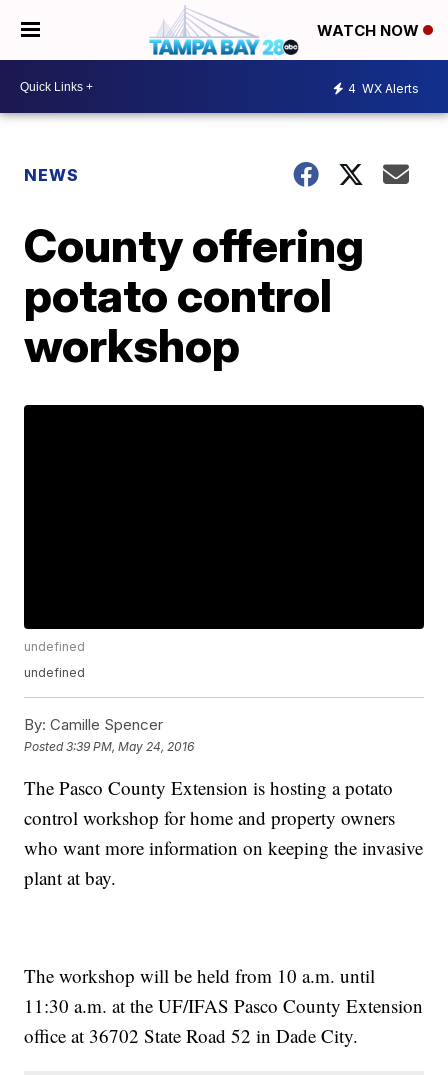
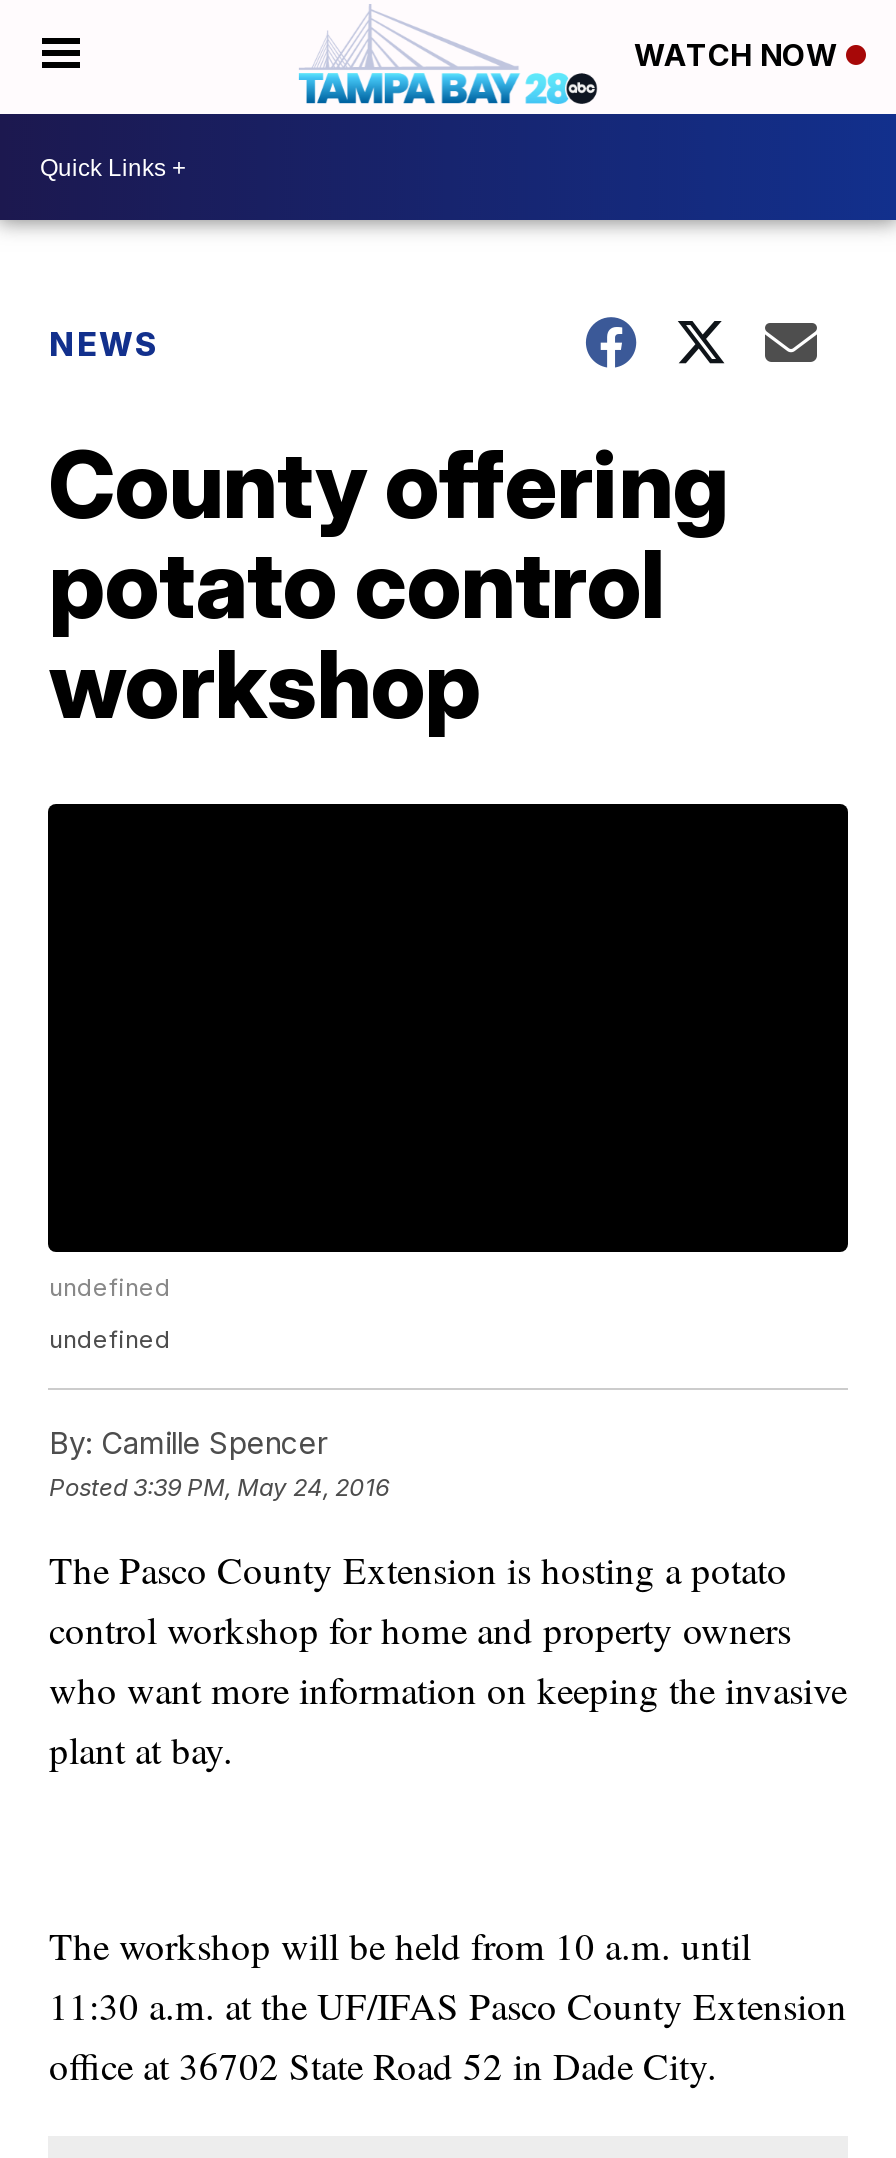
- 4 WX Alerts
